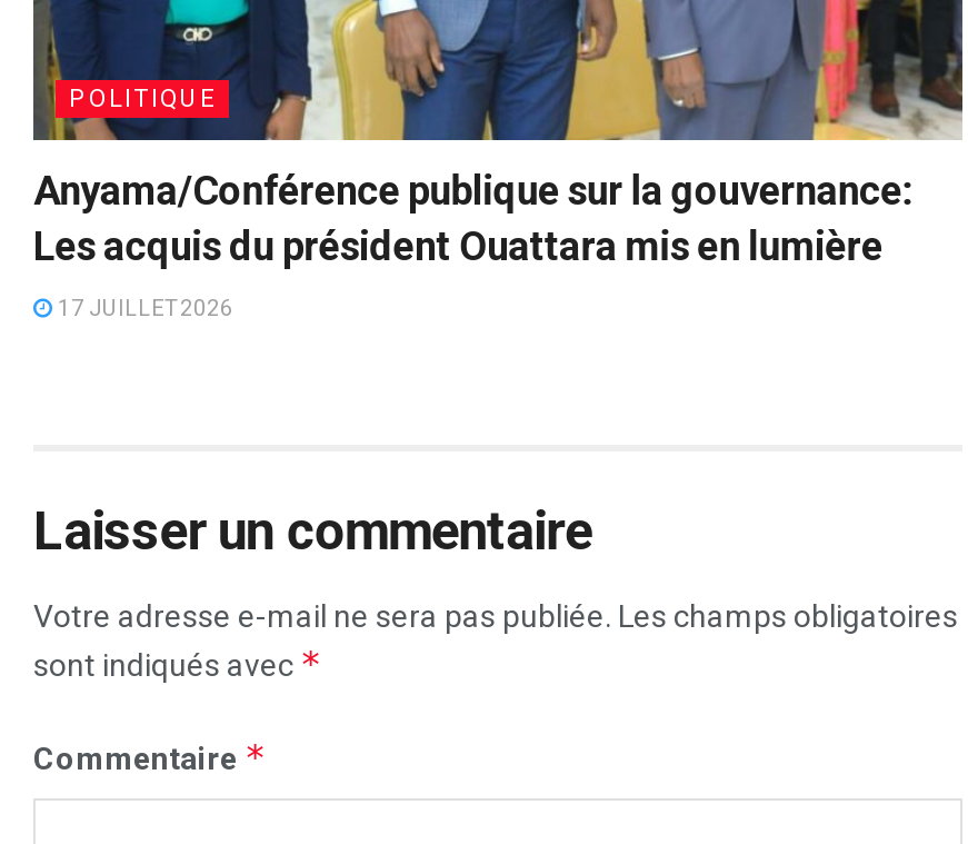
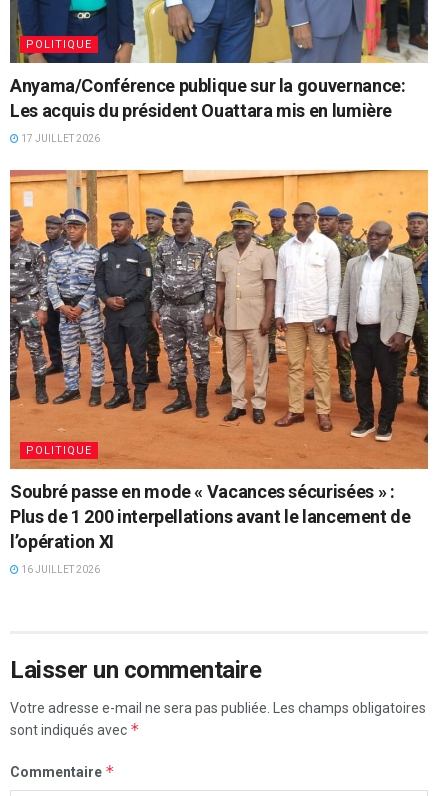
+ [image]
+ POLITIQUE
+ Soubré passe en mode « Vacances sécurisées » :
+ Plus de 1 200 interpellations avant le lancement de
+ l’opération XI
+ 16 JUILLET 2026
